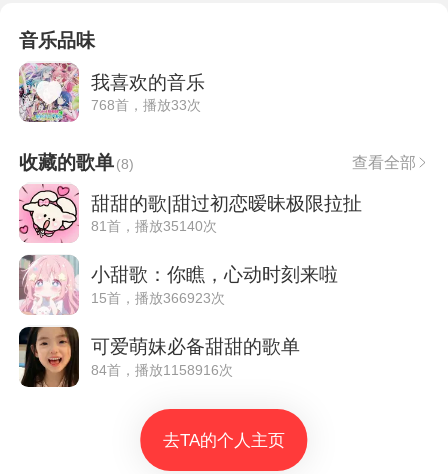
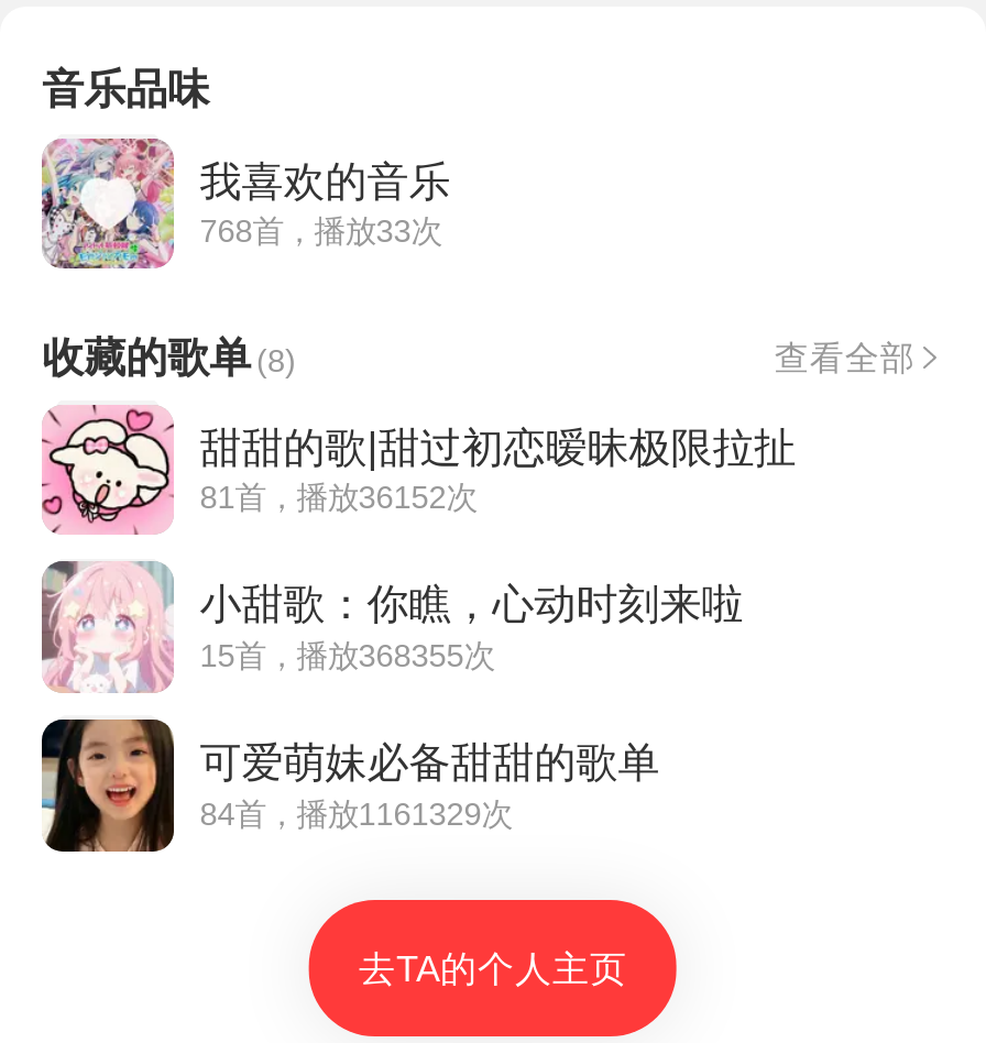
- 81首，播放35140次
+ 81首，播放36152次

- 15首，播放366923次
+ 15首，播放368355次

- 84首，播放1158916次
+ 84首，播放1161329次
